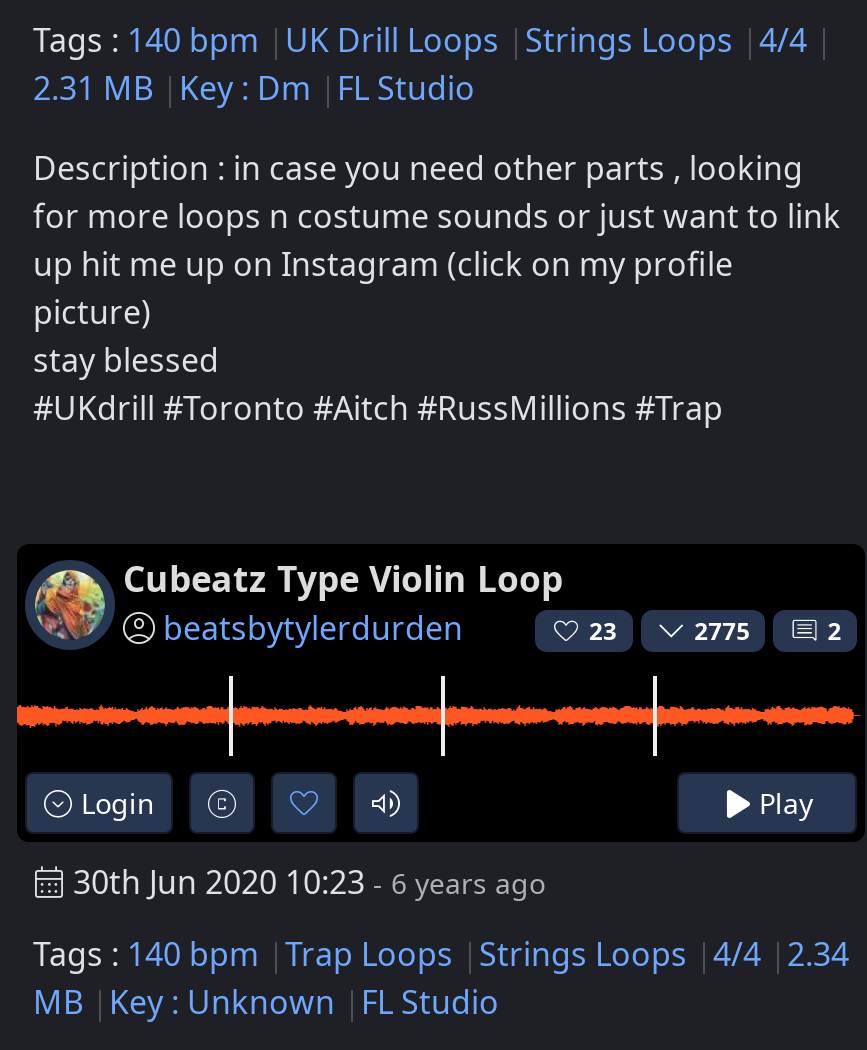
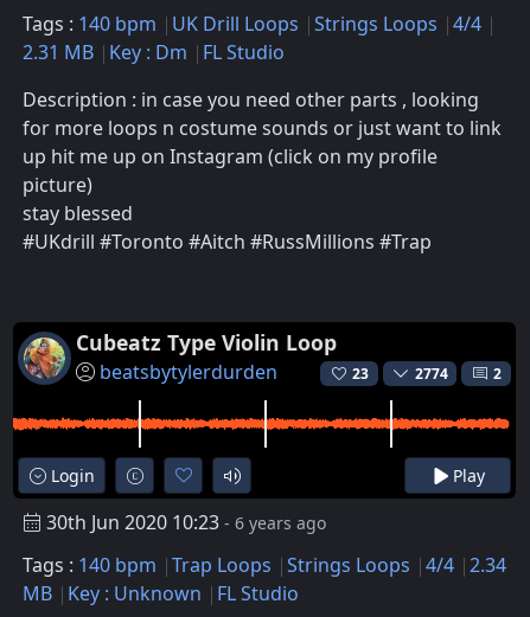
- 2775
+ 2774
